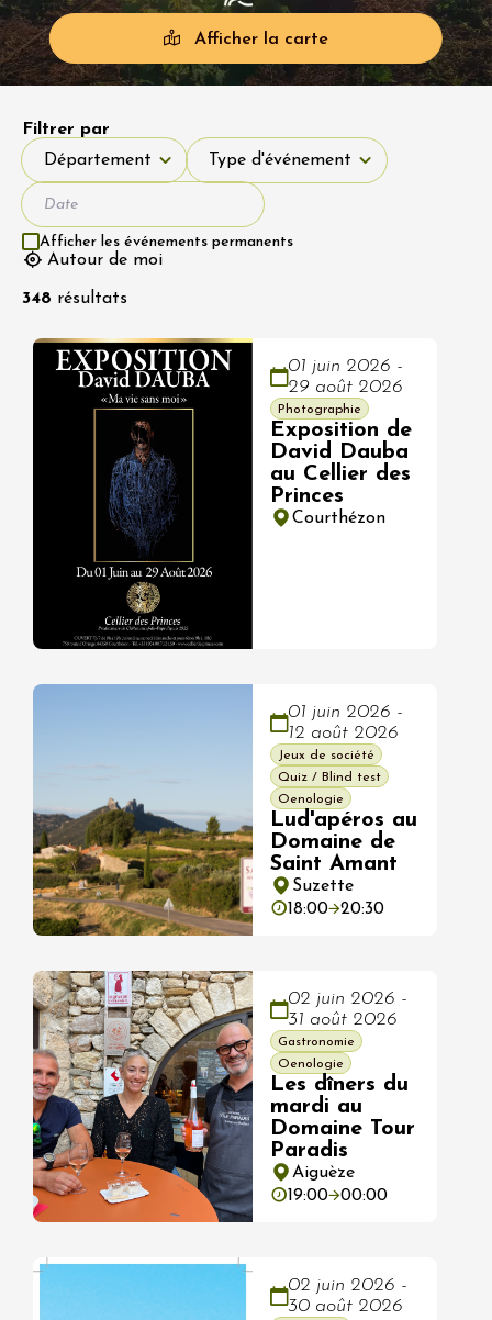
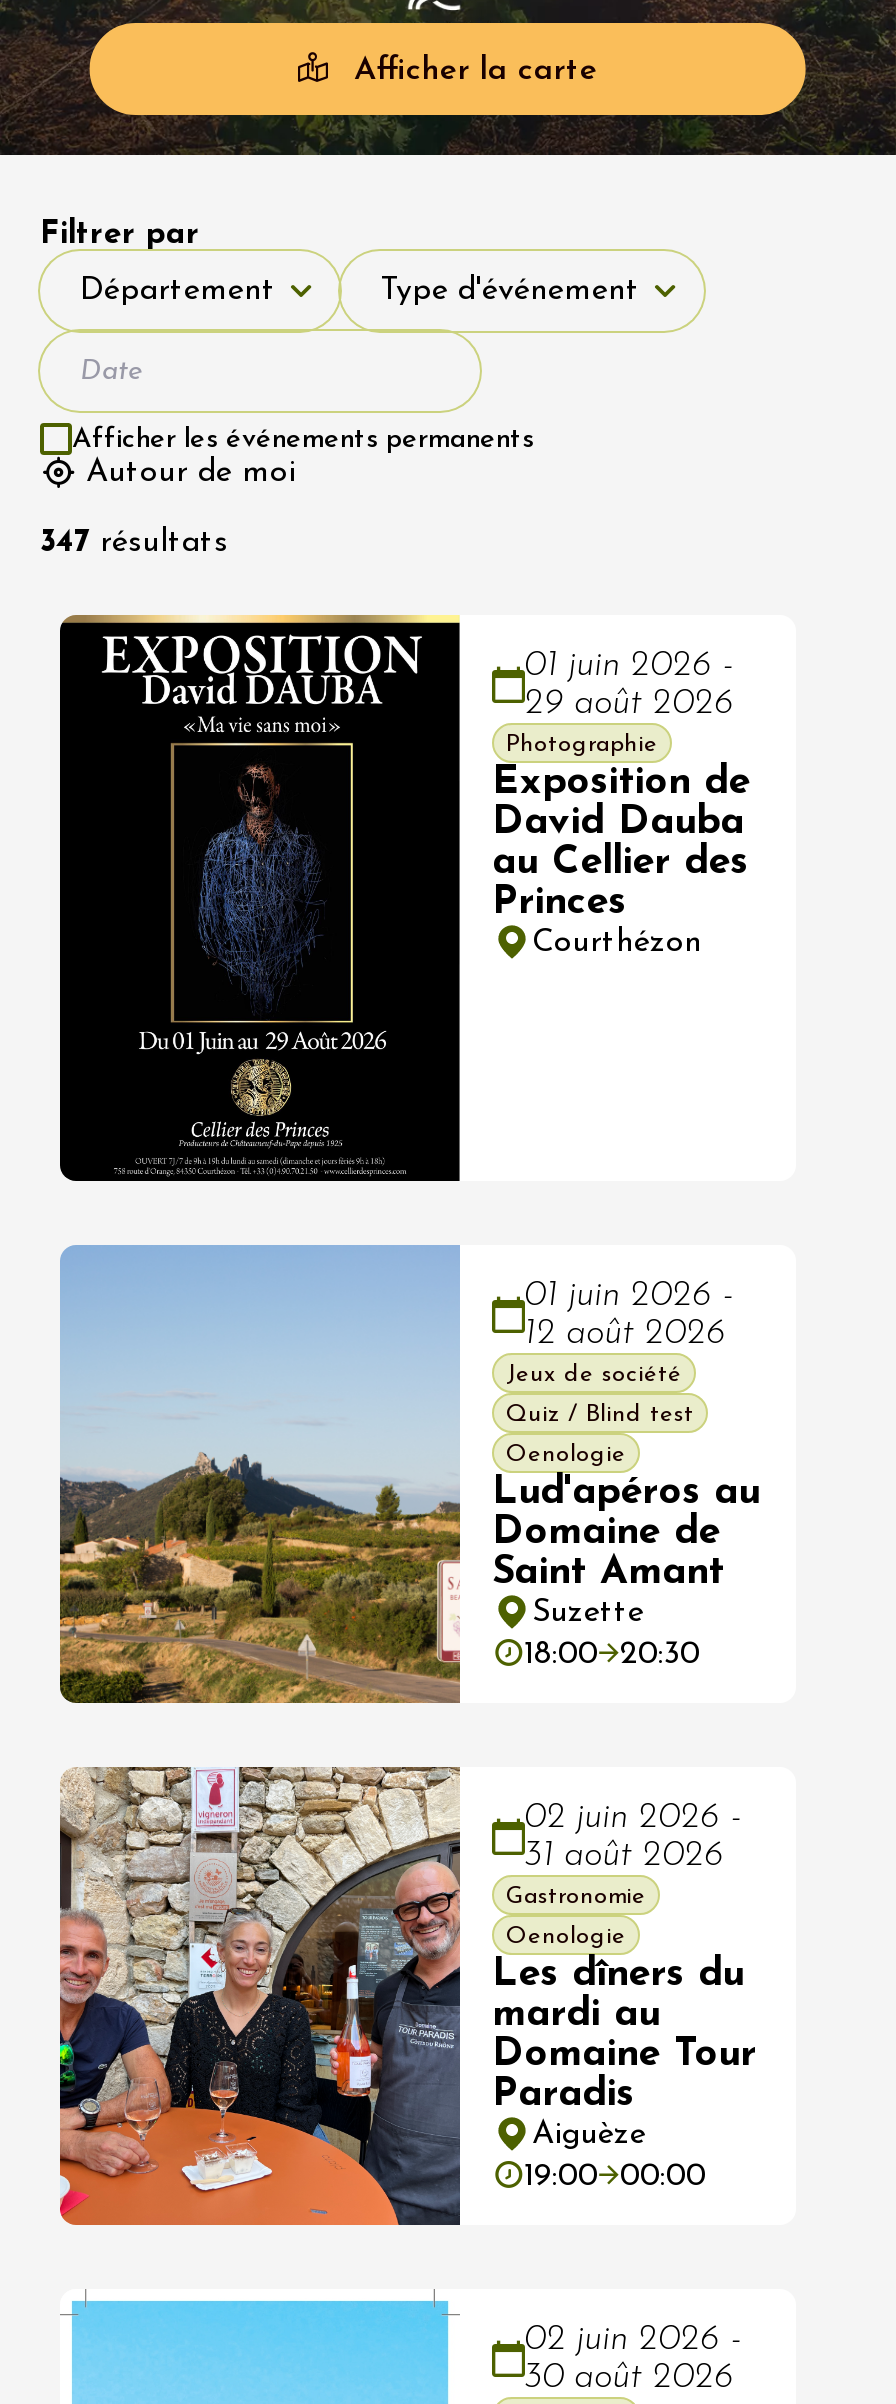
- 348 résultats
+ 347 résultats
